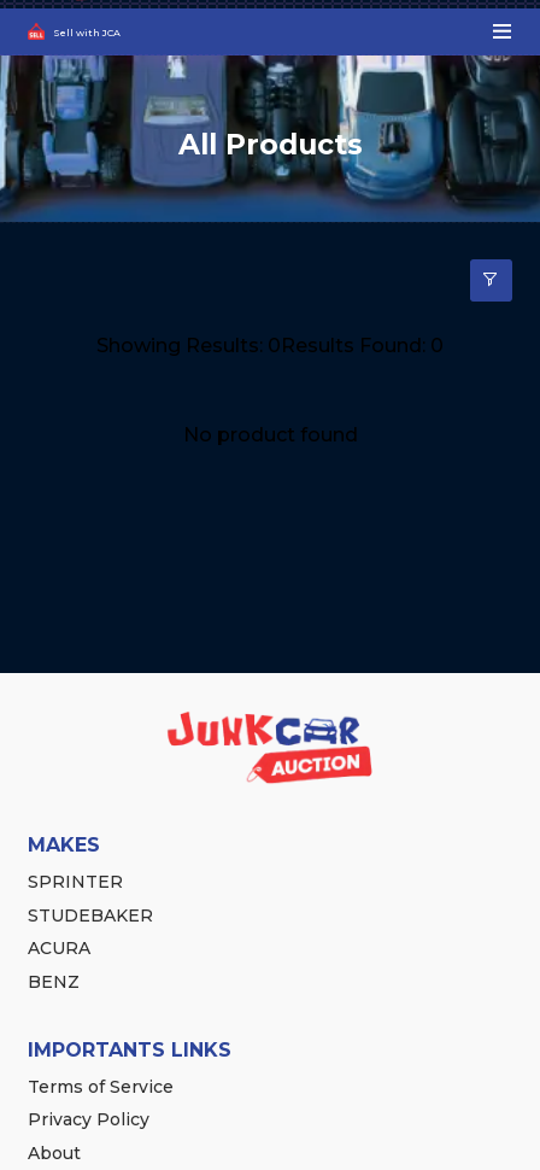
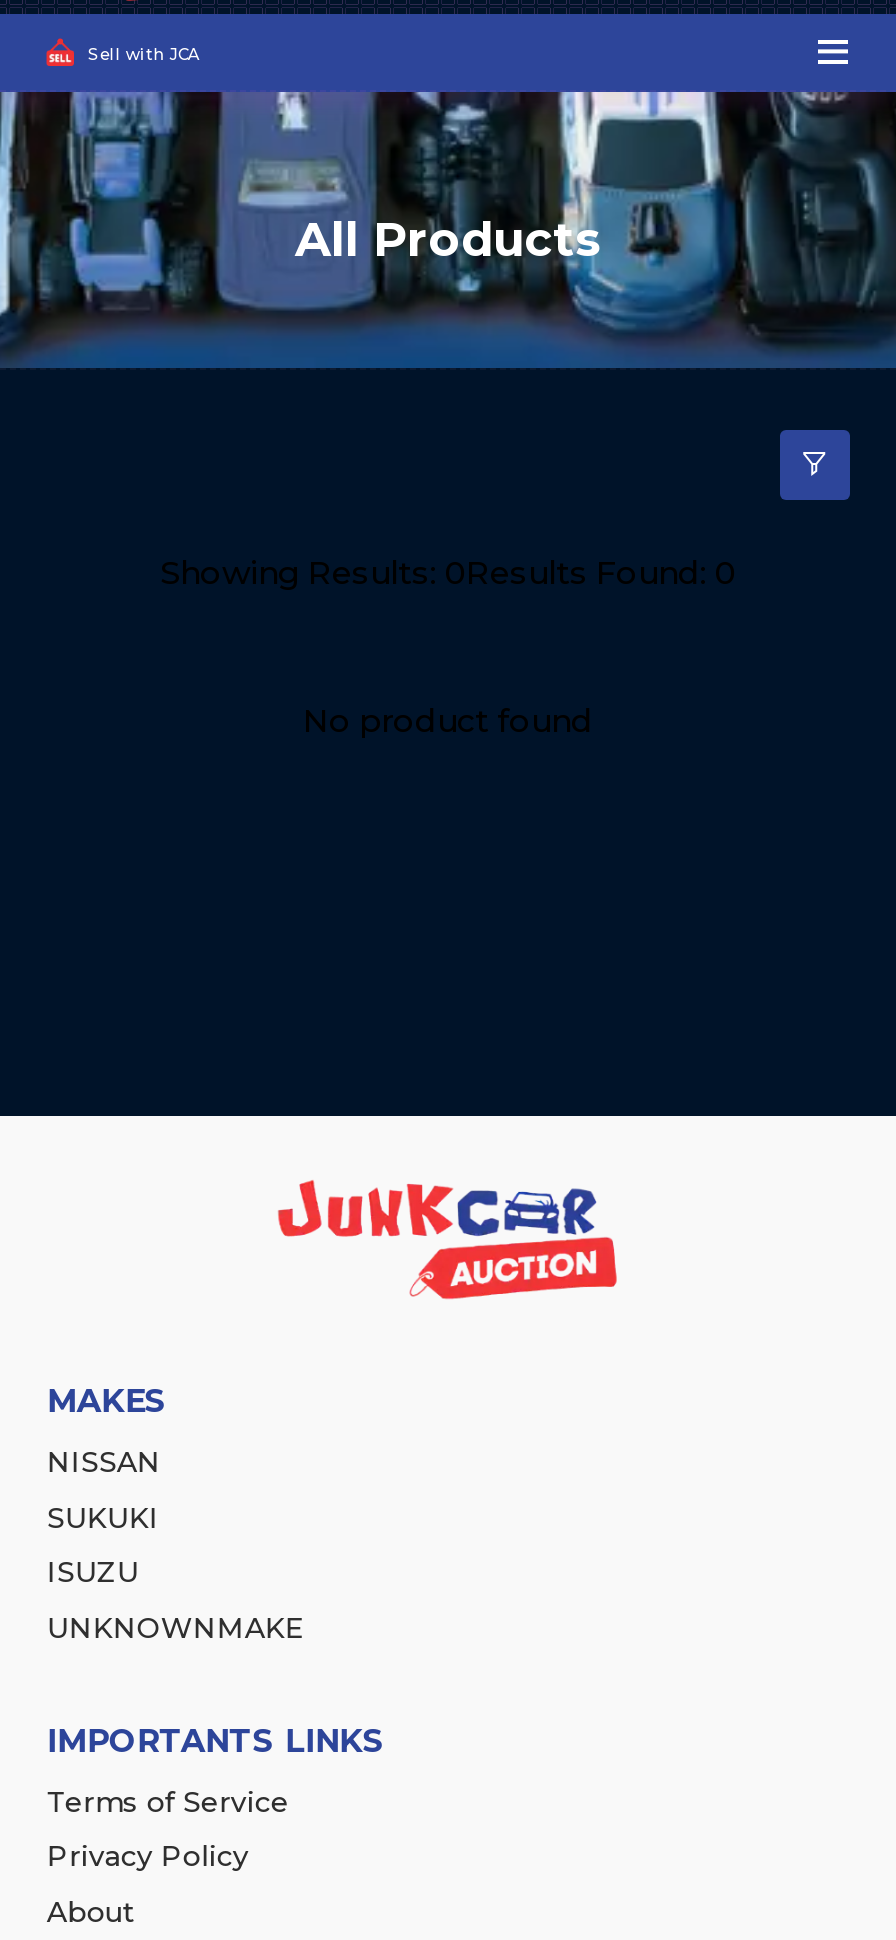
- SPRINTER
+ NISSAN

- STUDEBAKER
+ SUKUKI

- ACURA
+ ISUZU

- BENZ
+ UNKNOWNMAKE
